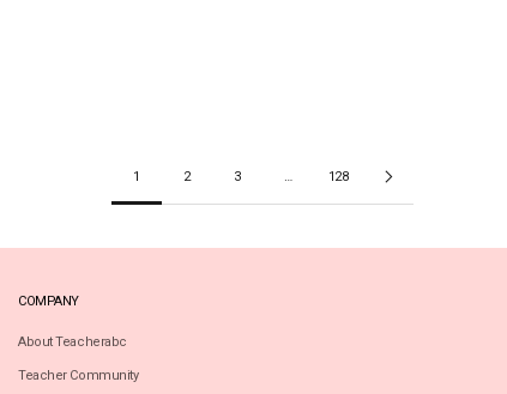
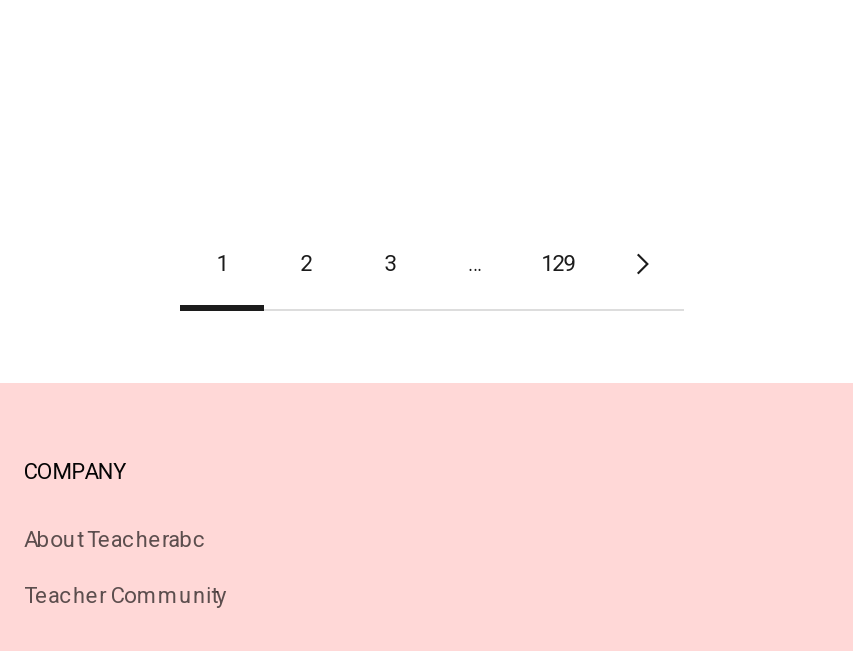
- 128
+ 129
